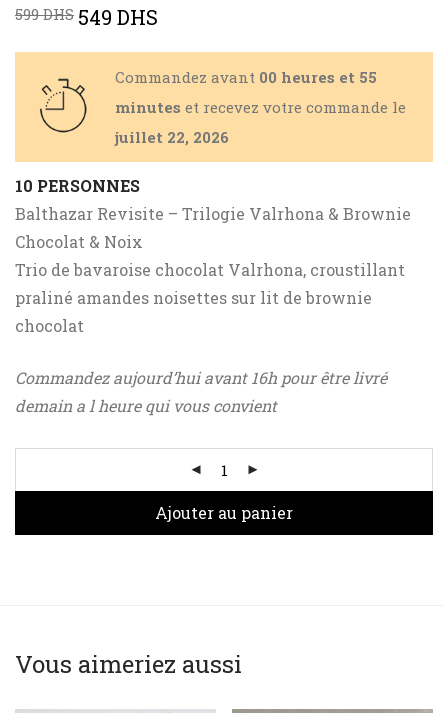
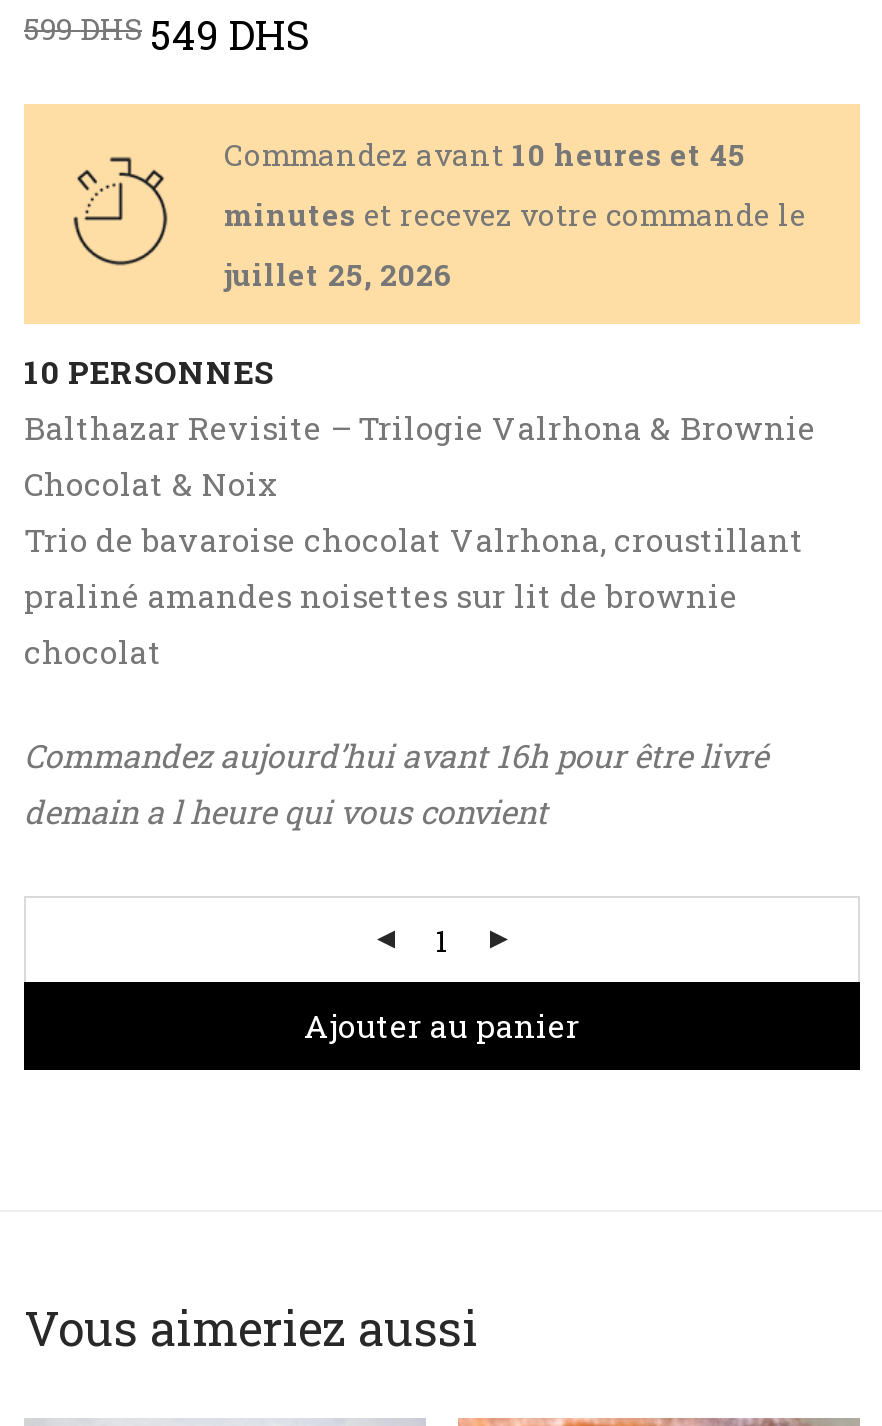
- Commandez avant 00 heures et 55
+ Commandez avant 10 heures et 45

- juillet 22, 2026
+ juillet 25, 2026
